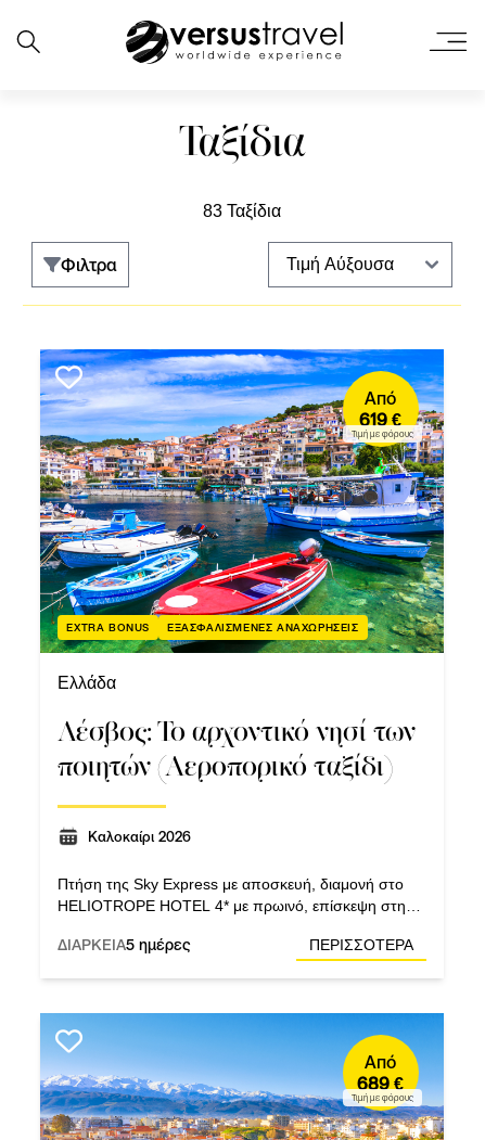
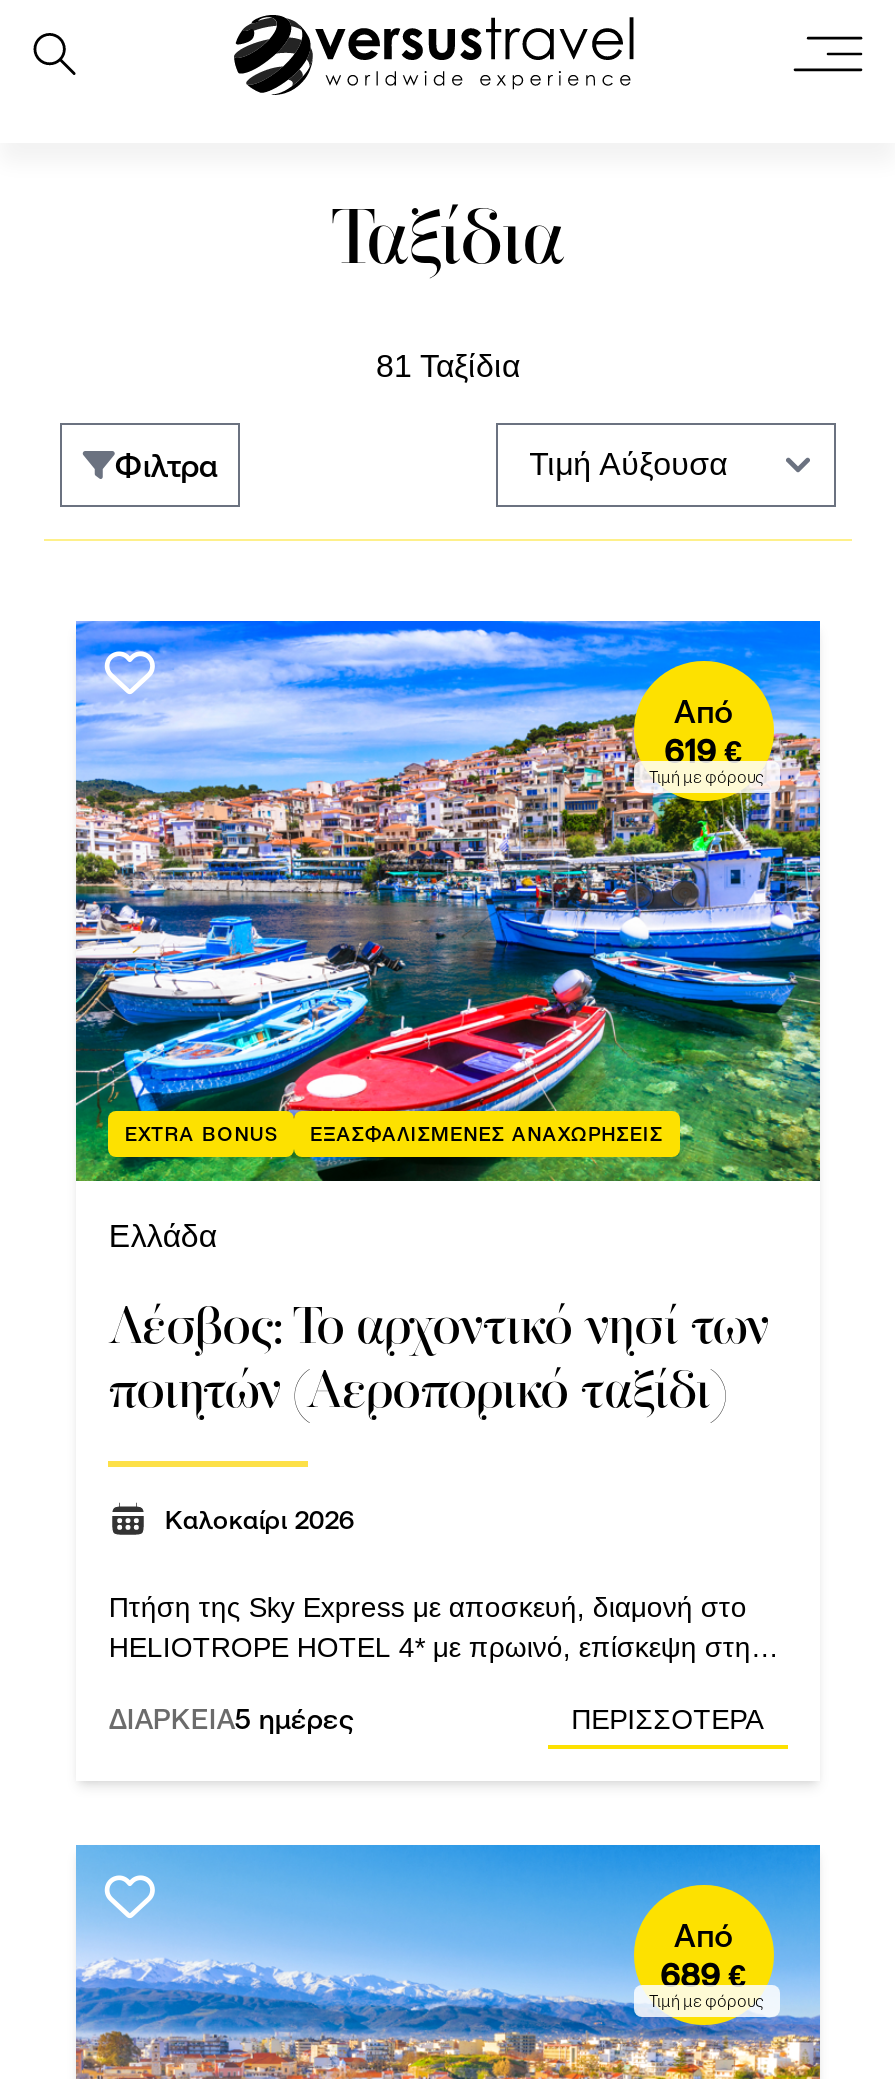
- 83 Ταξίδια
+ 81 Ταξίδια
